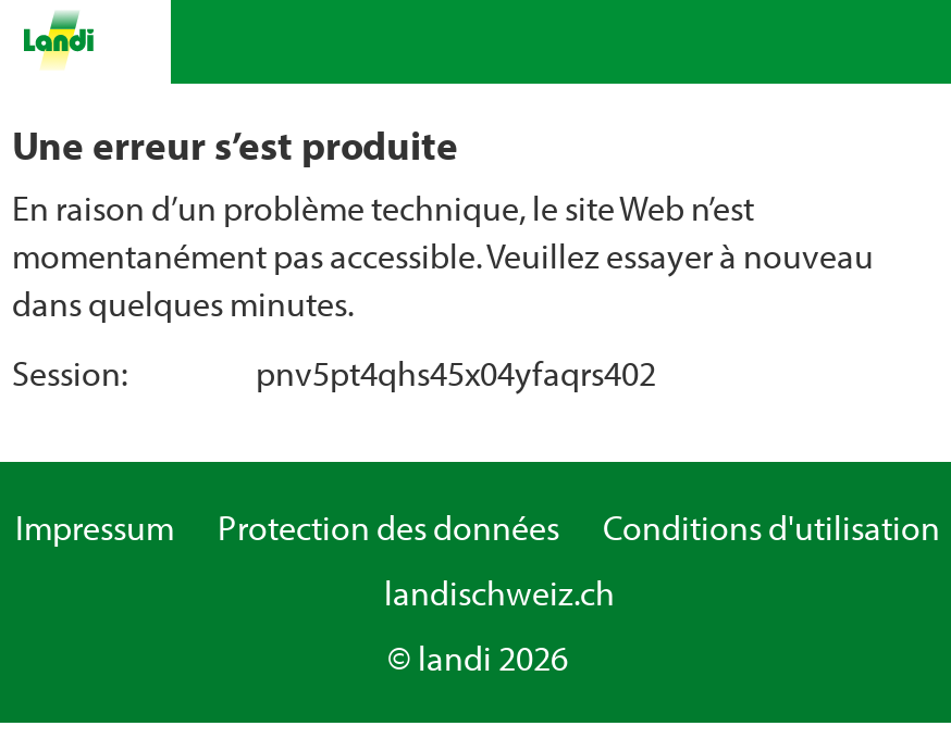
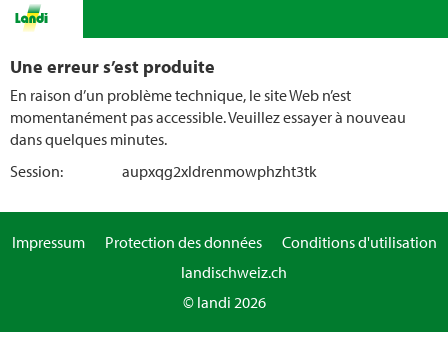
- pnv5pt4qhs45x04yfaqrs402
+ aupxqg2xldrenmowphzht3tk
